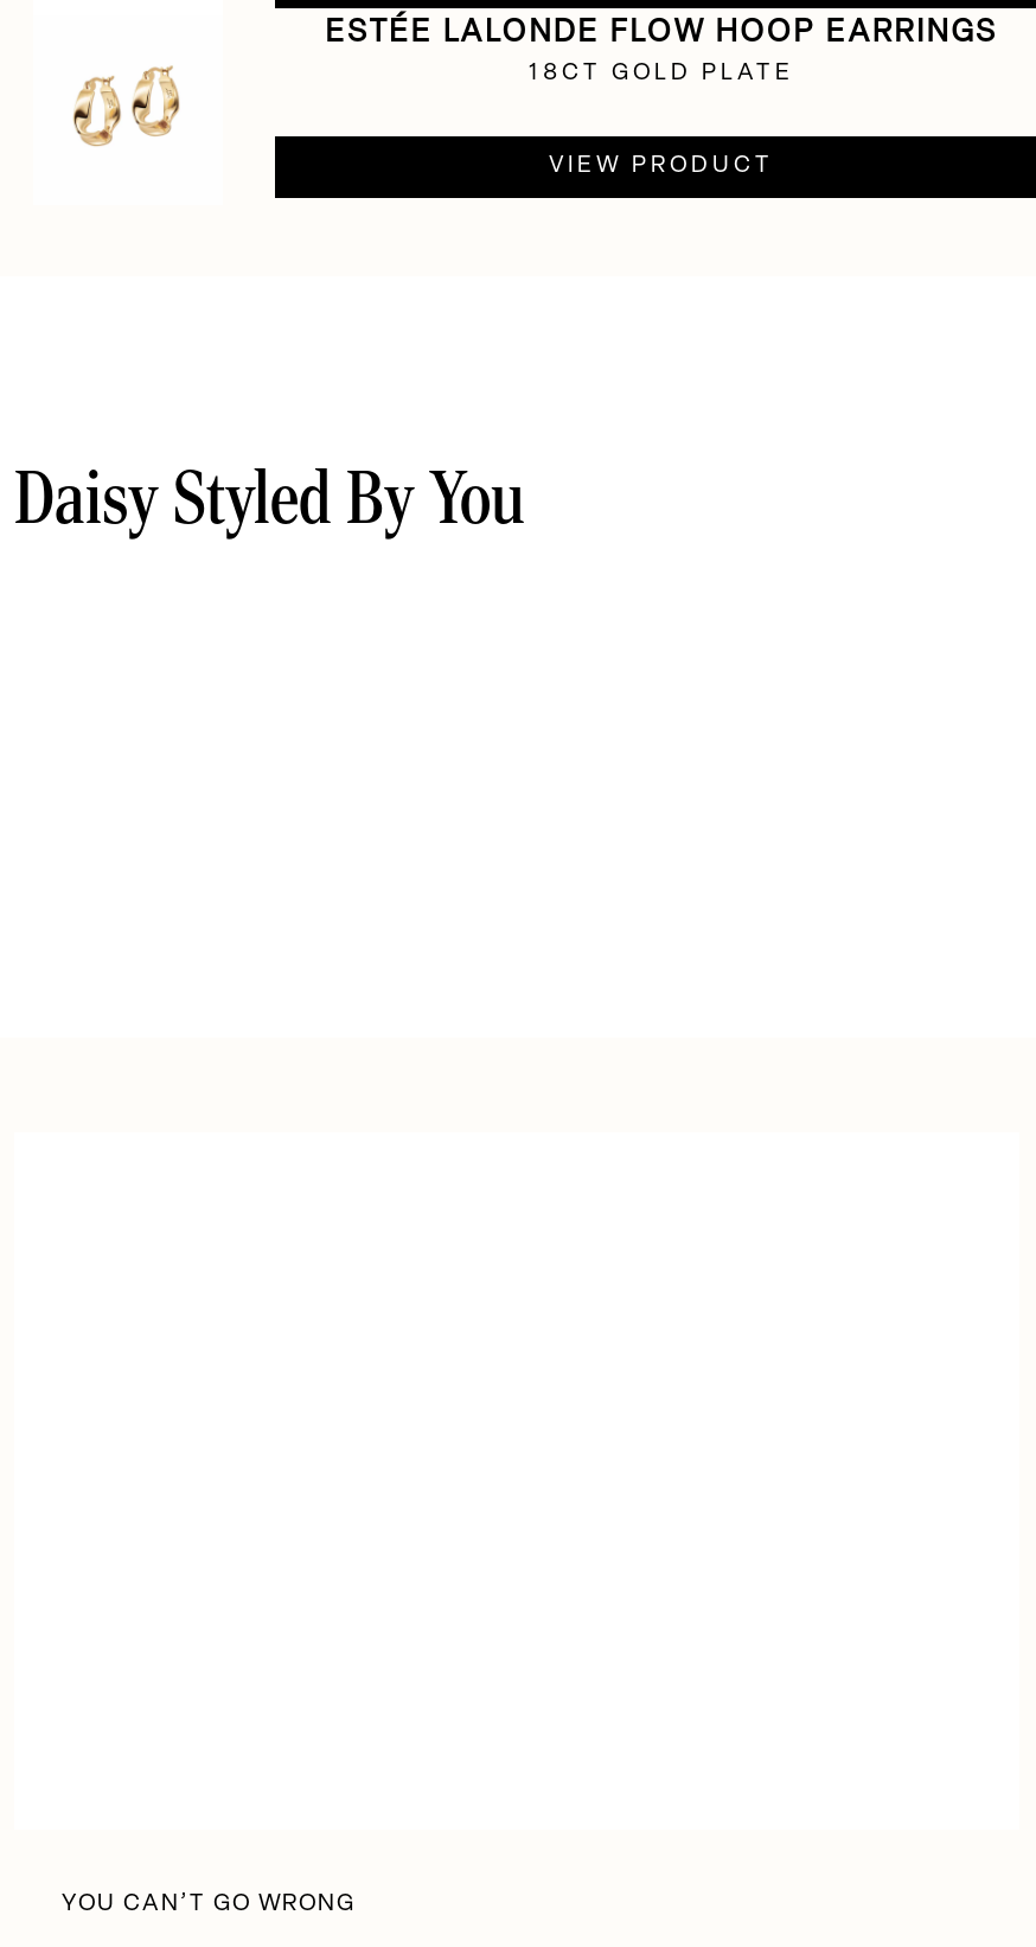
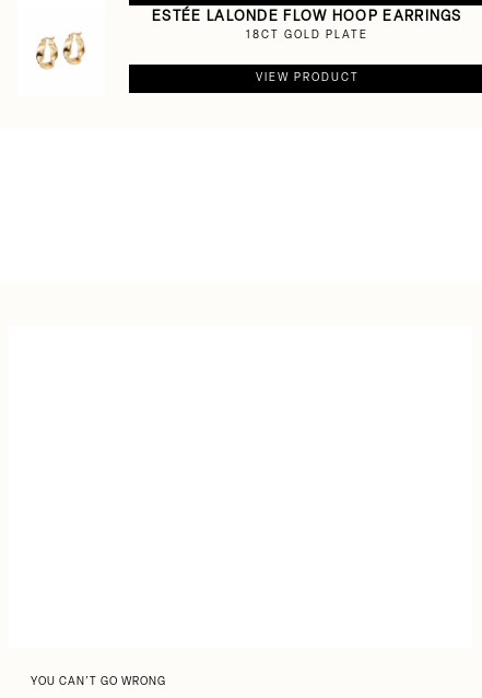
- Daisy Styled By You
